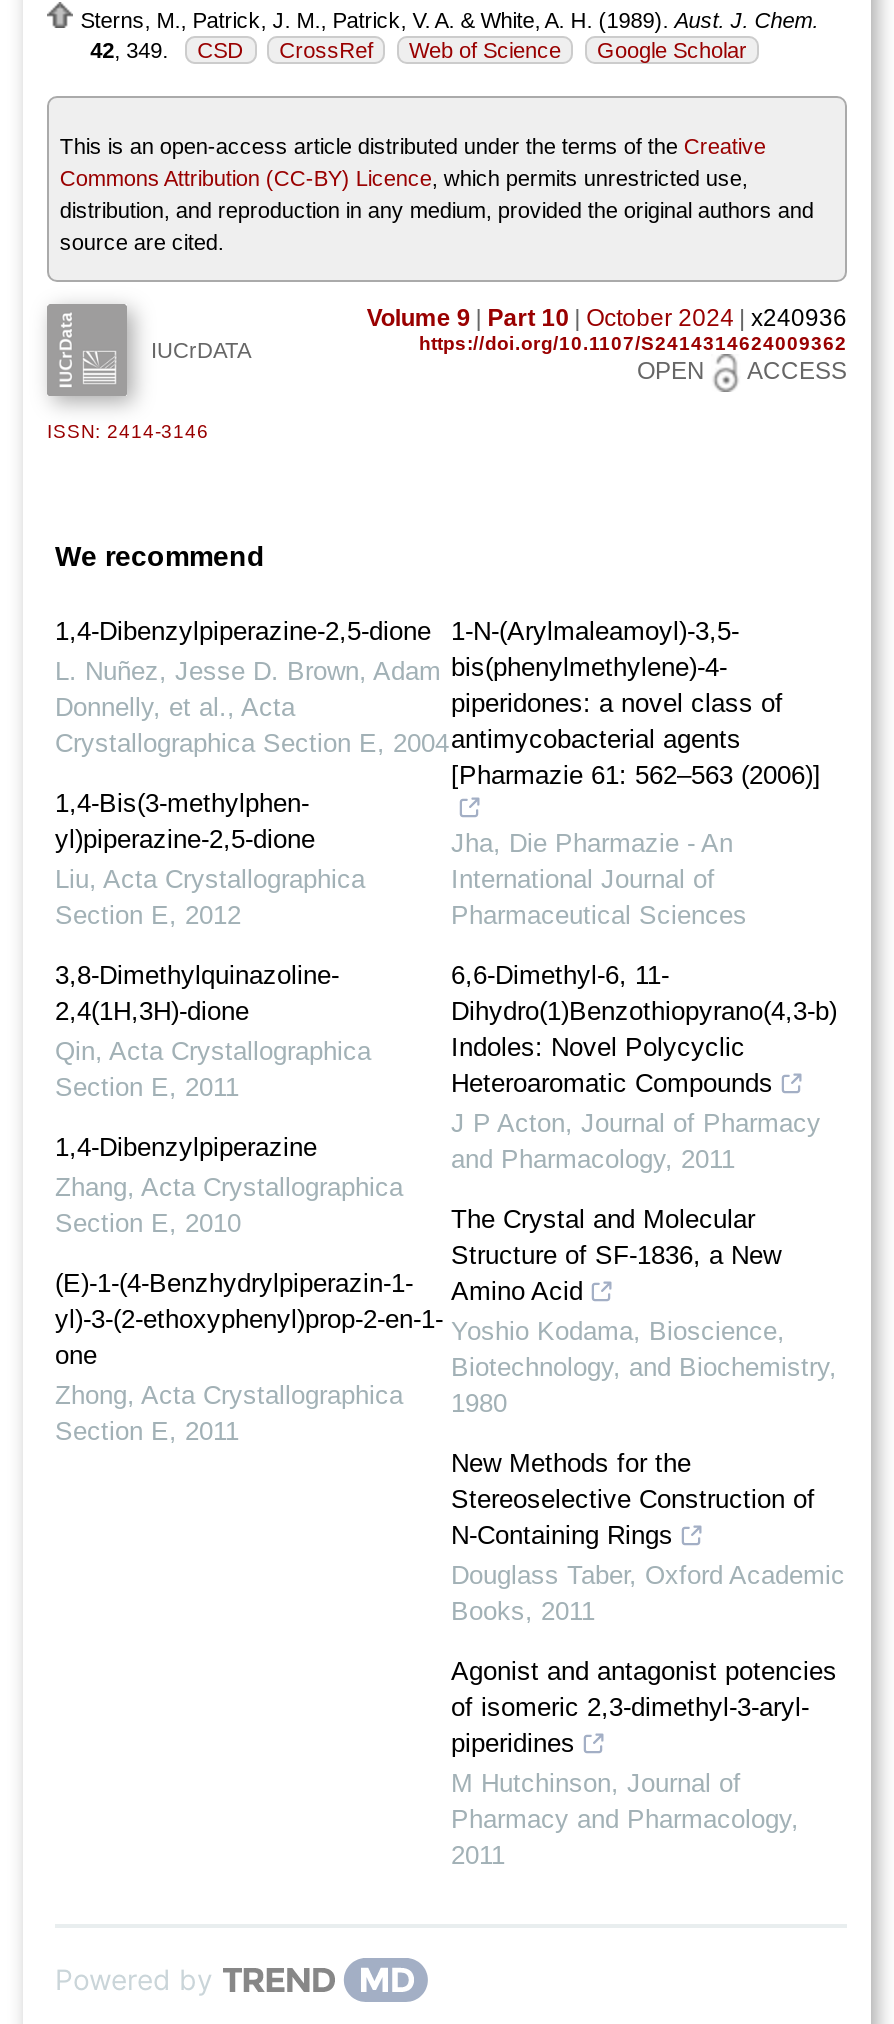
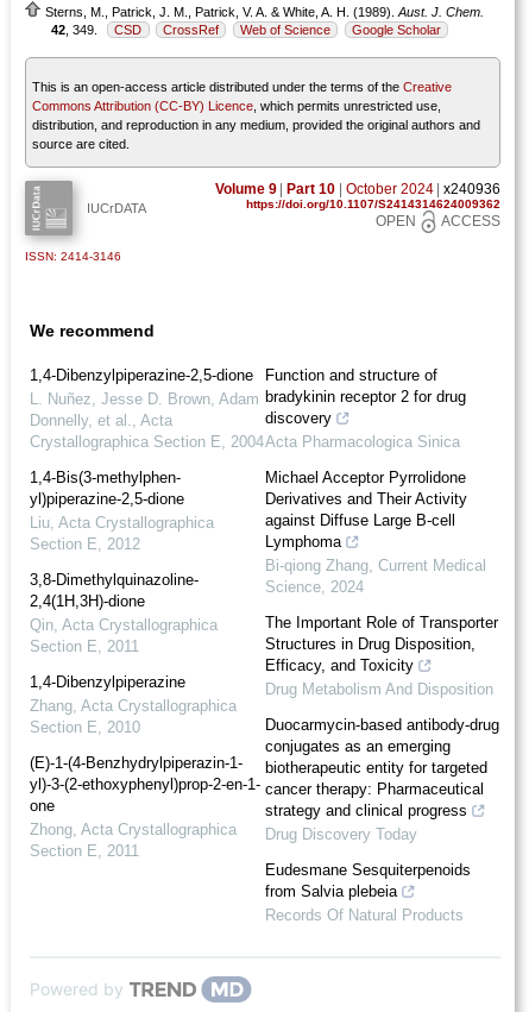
- 1-N-(Arylmaleamoyl)-3,5-
- bis(phenylmethylene)-4-
- piperidones: a novel class of
- antimycobacterial agents
- [Pharmazie 61: 562–563 (2006)]
- Jha, Die Pharmazie - An
- International Journal of
- Pharmaceutical Sciences
- 6,6-Dimethyl-6, 11-
- Dihydro(1)Benzothiopyrano(4,3-b)
- Indoles: Novel Polycyclic
- Heteroaromatic Compounds
- J P Acton, Journal of Pharmacy
- and Pharmacology, 2011
- The Crystal and Molecular
- Structure of SF-1836, a New
- Amino Acid
- Yoshio Kodama, Bioscience,
- Biotechnology, and Biochemistry,
- 1980
- New Methods for the
- Stereoselective Construction of
- N-Containing Rings
- Douglass Taber, Oxford Academic
- Books, 2011
- Agonist and antagonist potencies
- of isomeric 2,3-dimethyl-3-aryl-
- piperidines
- M Hutchinson, Journal of
- Pharmacy and Pharmacology,
- 2011
+ Function and structure of
+ bradykinin receptor 2 for drug
+ discovery
+ Acta Pharmacologica Sinica
+ Michael Acceptor Pyrrolidone
+ Derivatives and Their Activity
+ against Diffuse Large B-cell
+ Lymphoma
+ Bi-qiong Zhang, Current Medical
+ Science, 2024
+ The Important Role of Transporter
+ Structures in Drug Disposition,
+ Efficacy, and Toxicity
+ Drug Metabolism And Disposition
+ Duocarmycin-based antibody-drug
+ conjugates as an emerging
+ biotherapeutic entity for targeted
+ cancer therapy: Pharmaceutical
+ strategy and clinical progress
+ Drug Discovery Today
+ Eudesmane Sesquiterpenoids
+ from Salvia plebeia
+ Records Of Natural Products
